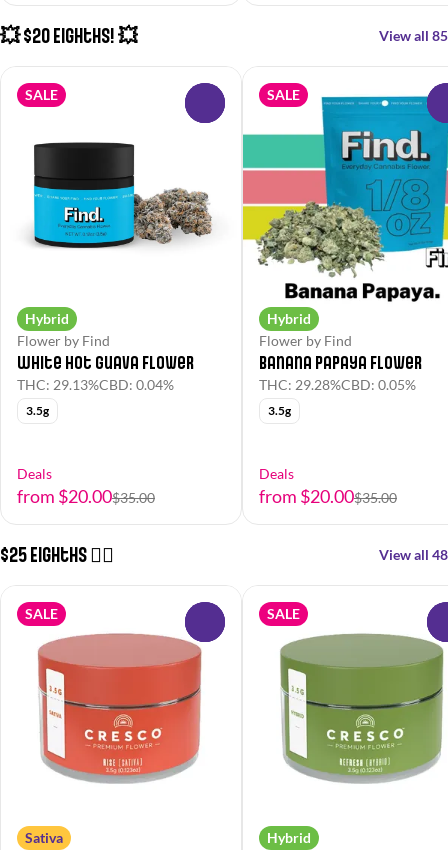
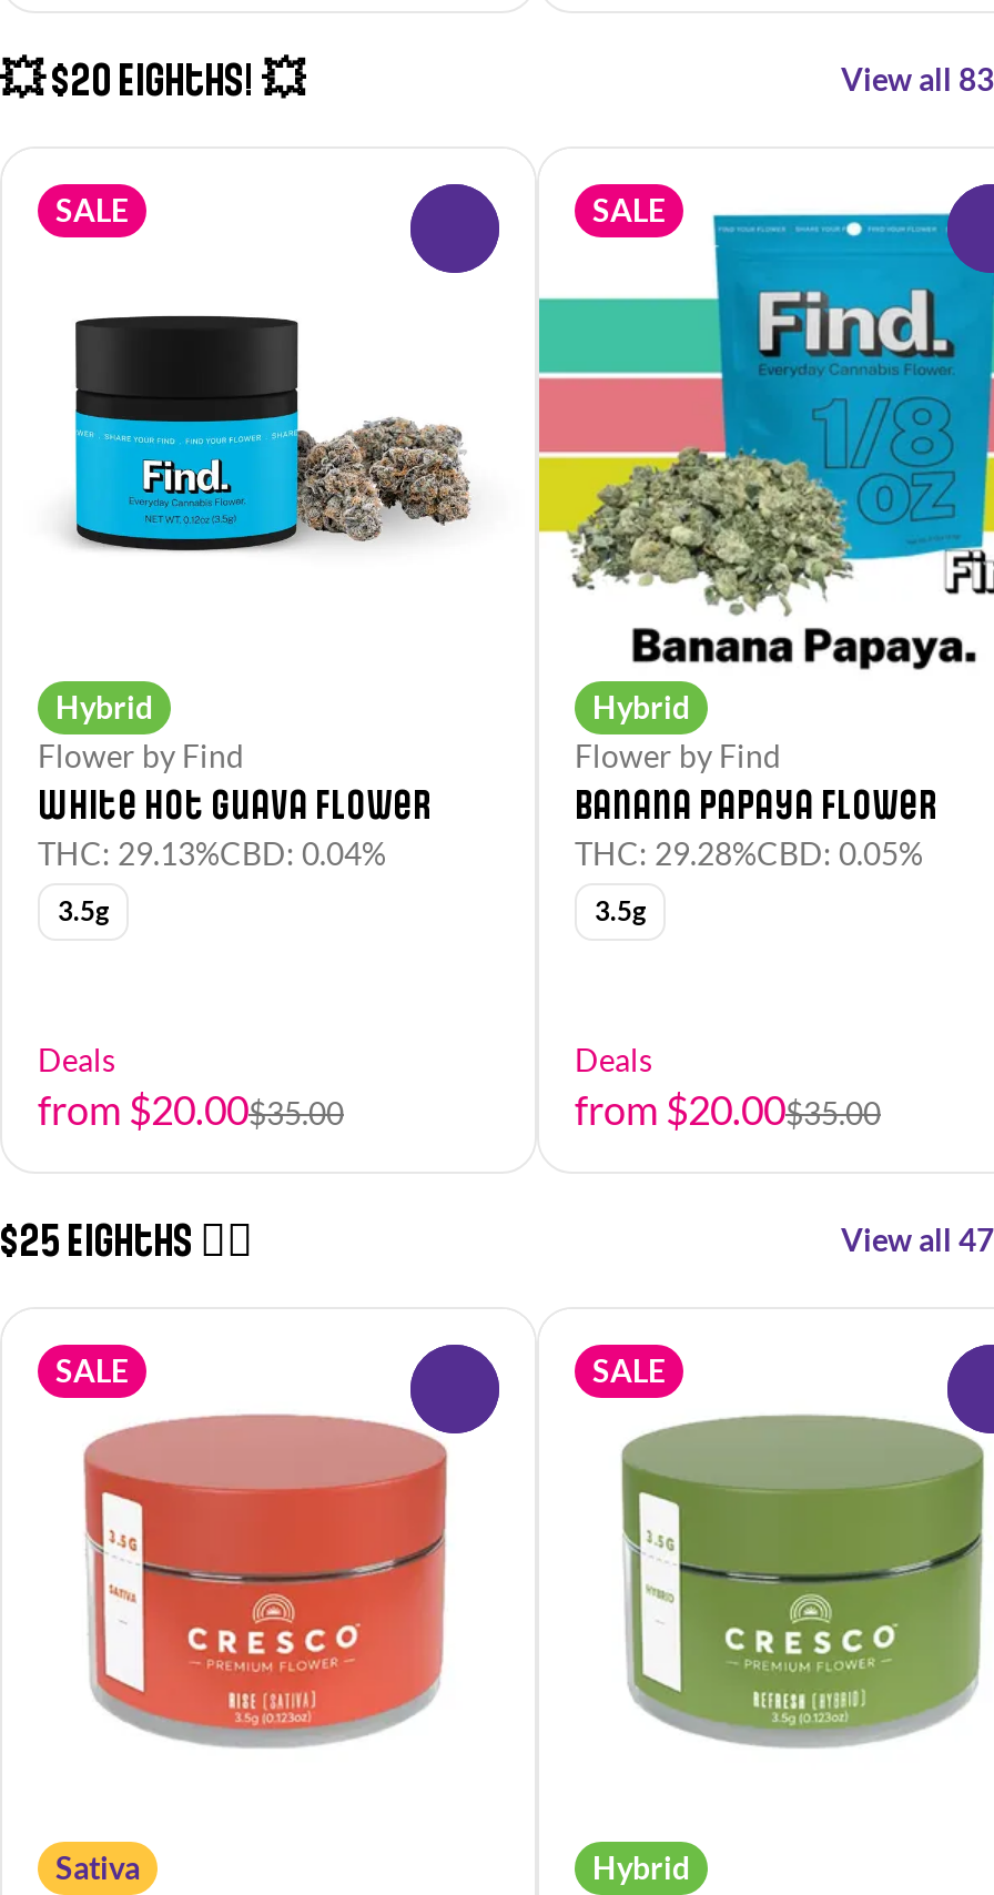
- View all 85
+ View all 83

- View all 48
+ View all 47
